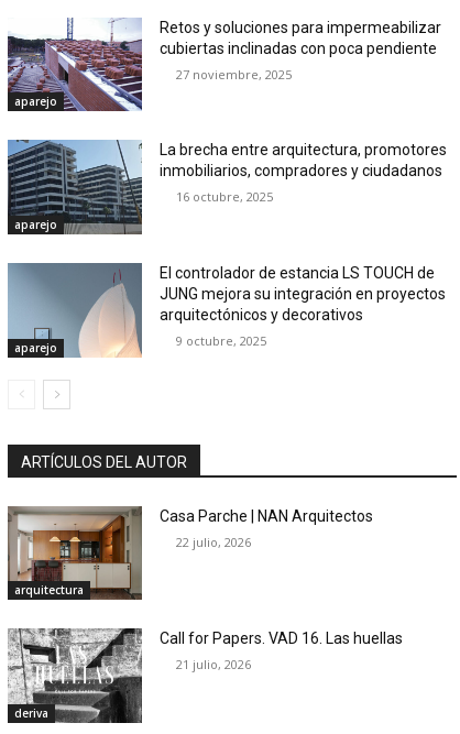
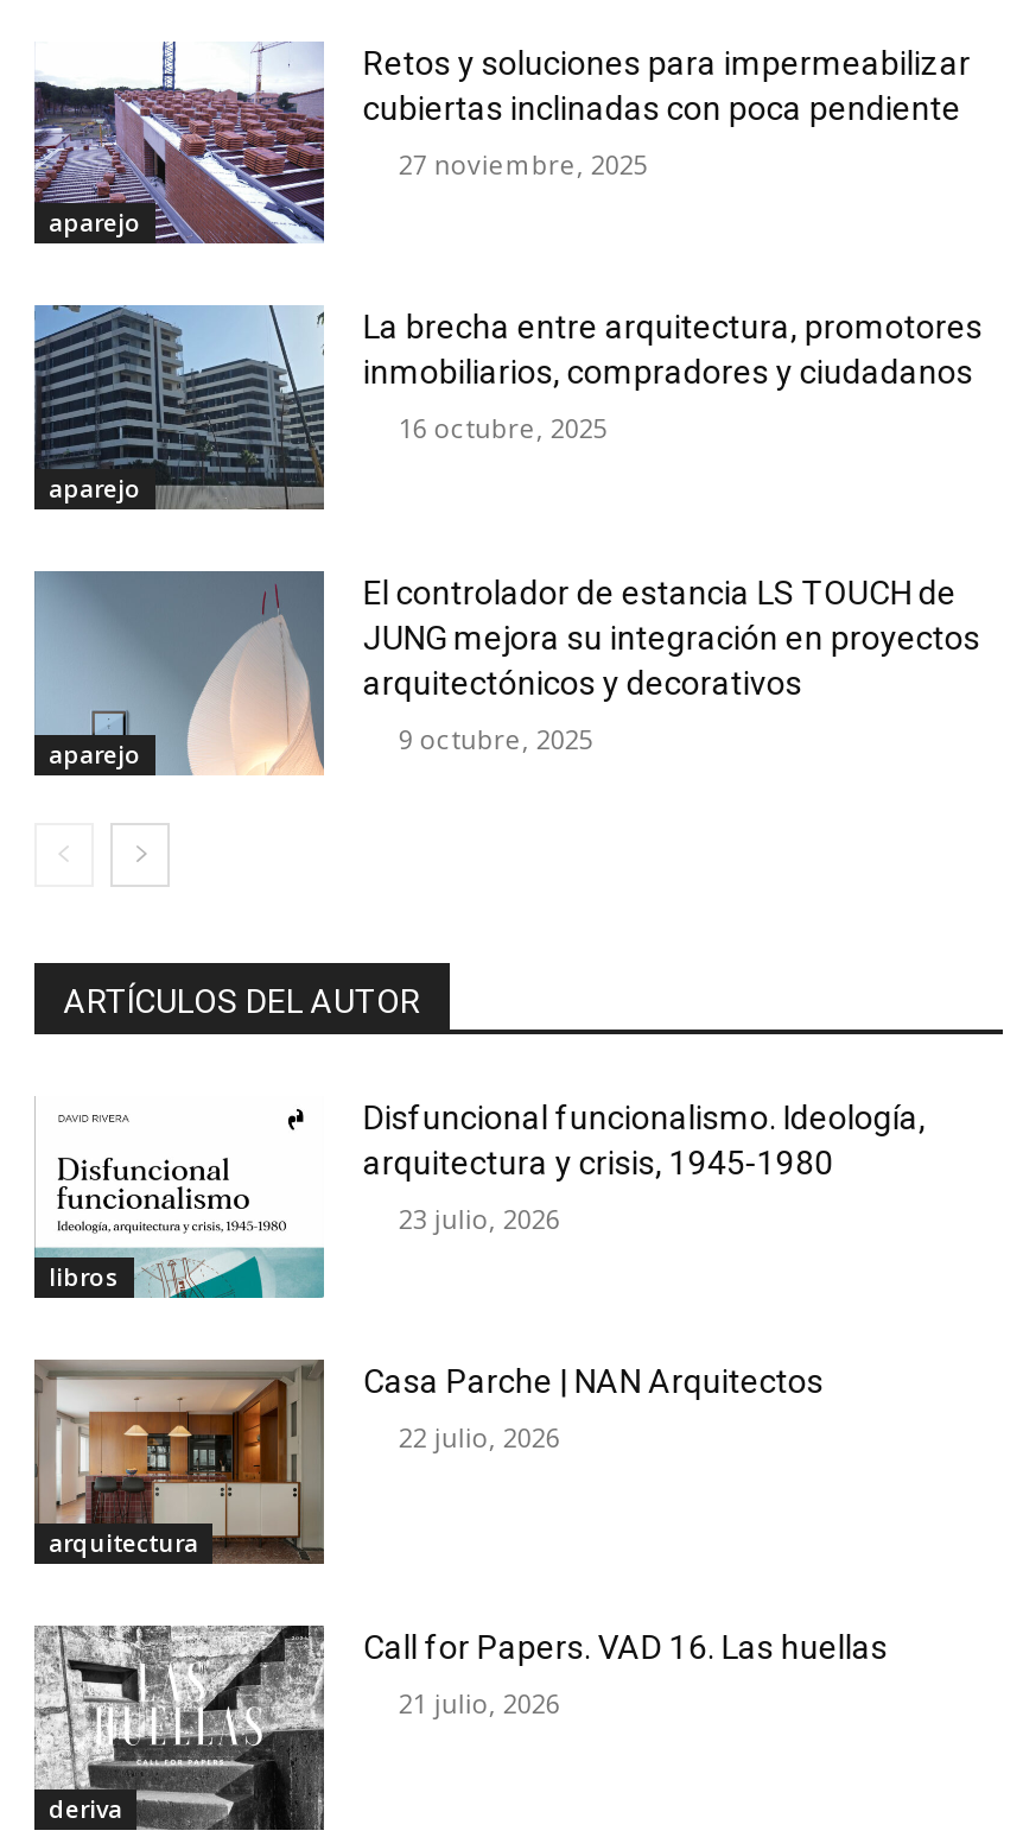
+ [image]
+ libros

+ Disfuncional funcionalismo. Ideología,
+ arquitectura y crisis, 1945-1980
+ 23 julio, 2026
